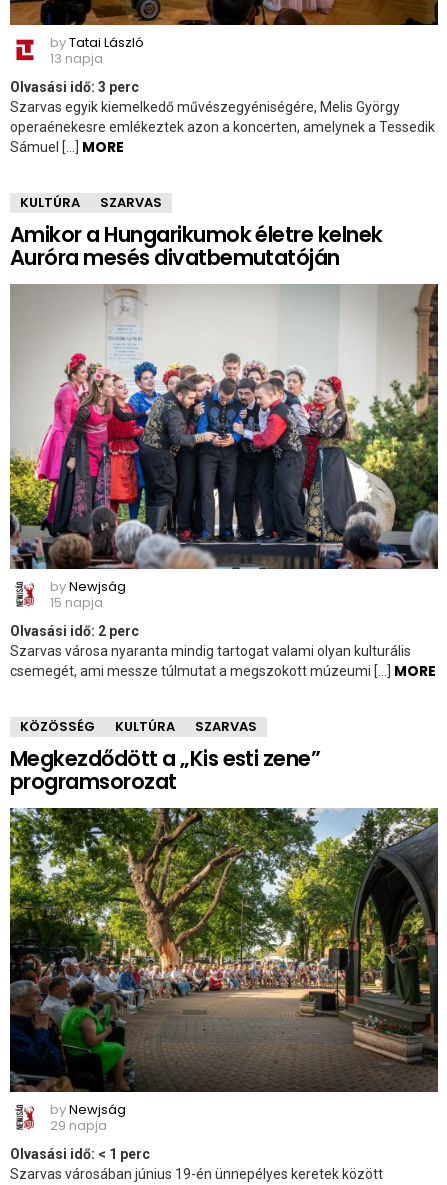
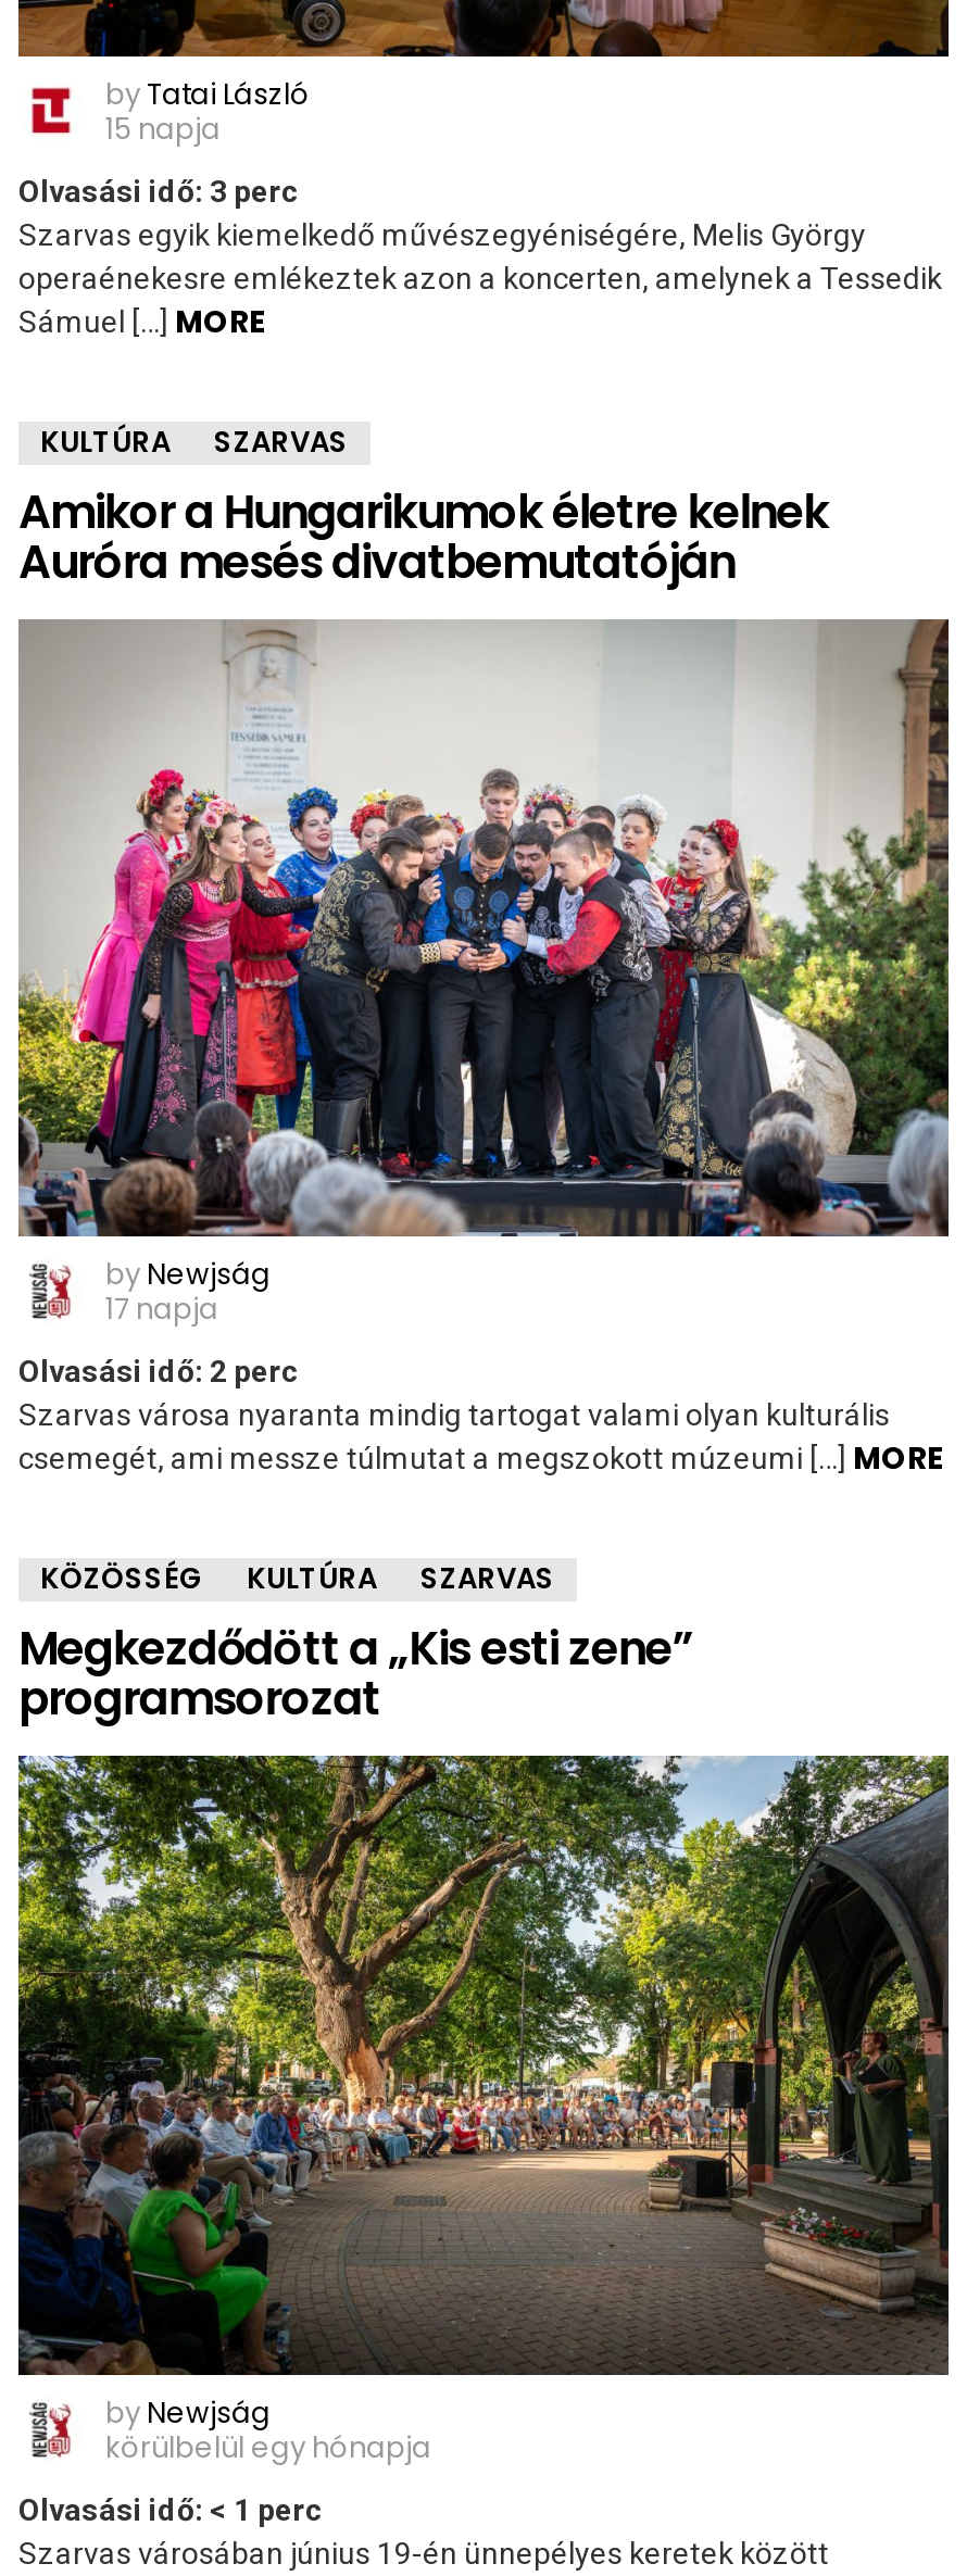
- 13 napja
+ 15 napja

- 15 napja
+ 17 napja

- 29 napja
+ körülbelül egy hónapja
